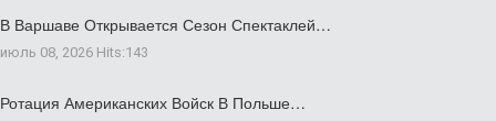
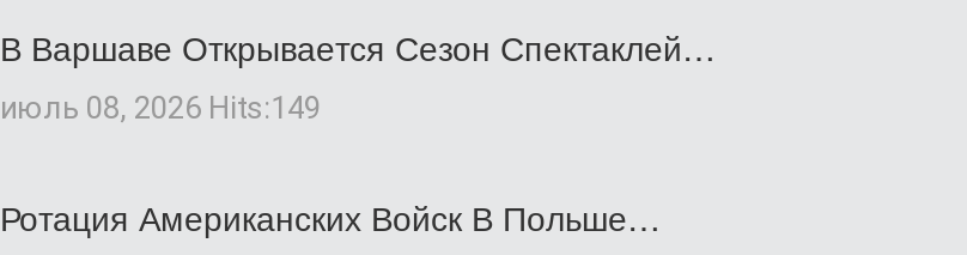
- июль 08, 2026 Hits:143
+ июль 08, 2026 Hits:149
